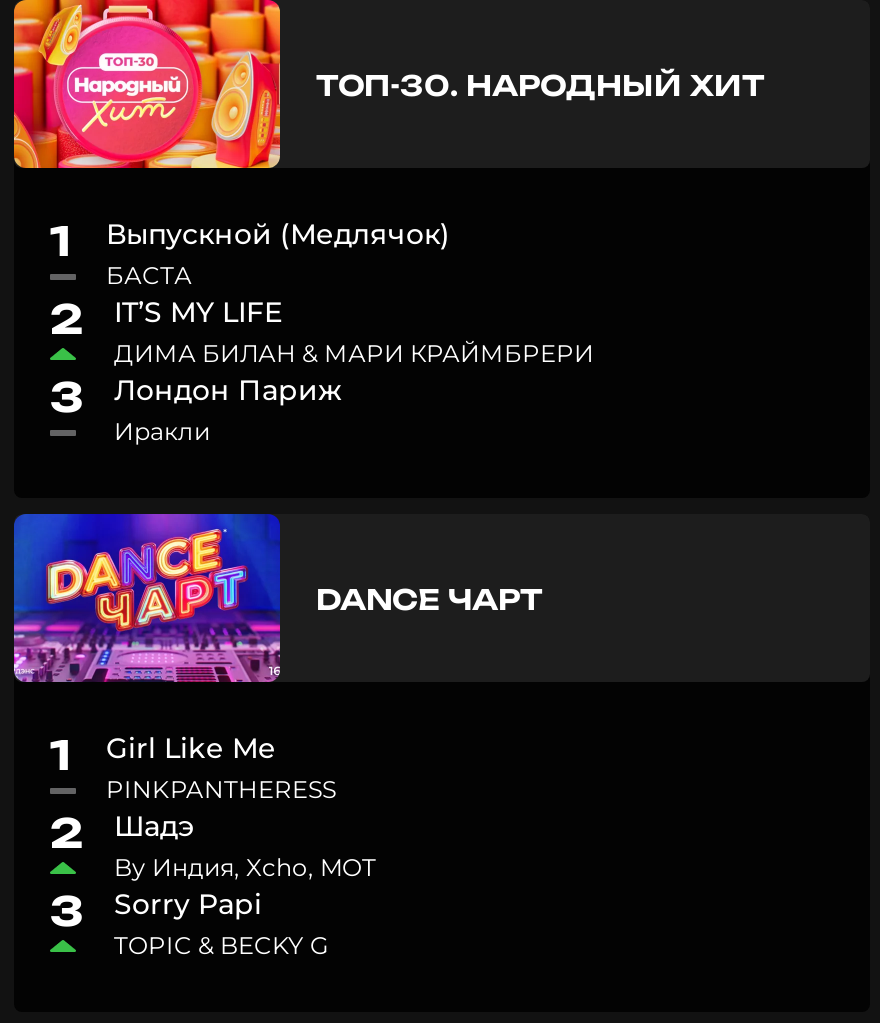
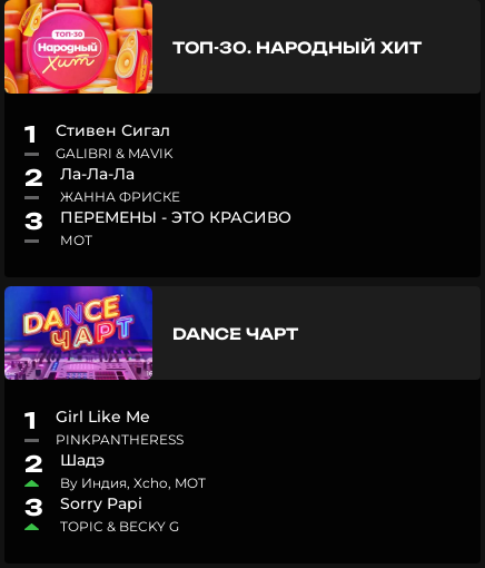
- Выпускной (Медлячок)
- БАСТА
+ Стивен Сигал
+ GALIBRI & MAVIK

- IT’S MY LIFE
- ДИМА БИЛАН & МАРИ КРАЙМБРЕРИ
+ Ла-Ла-Ла
+ ЖАННА ФРИСКЕ

- Лондон Париж
- Иракли
+ ПЕРЕМЕНЫ - ЭТО КРАСИВО
+ МОТ
